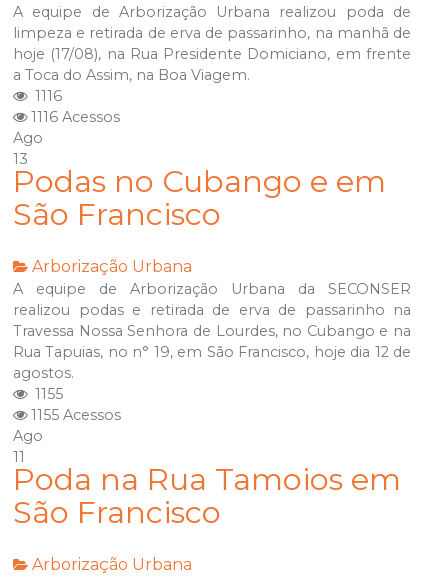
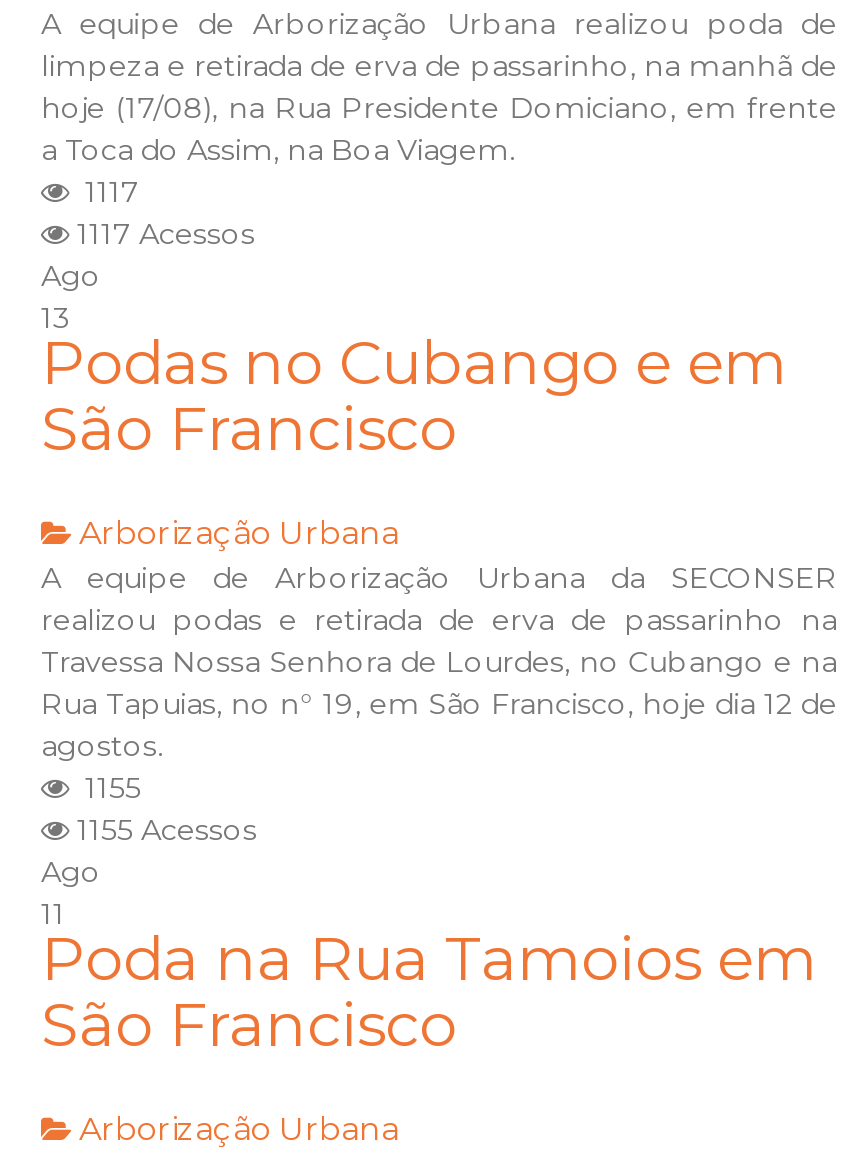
- 1116
+ 1117

- 1116 Acessos
+ 1117 Acessos
